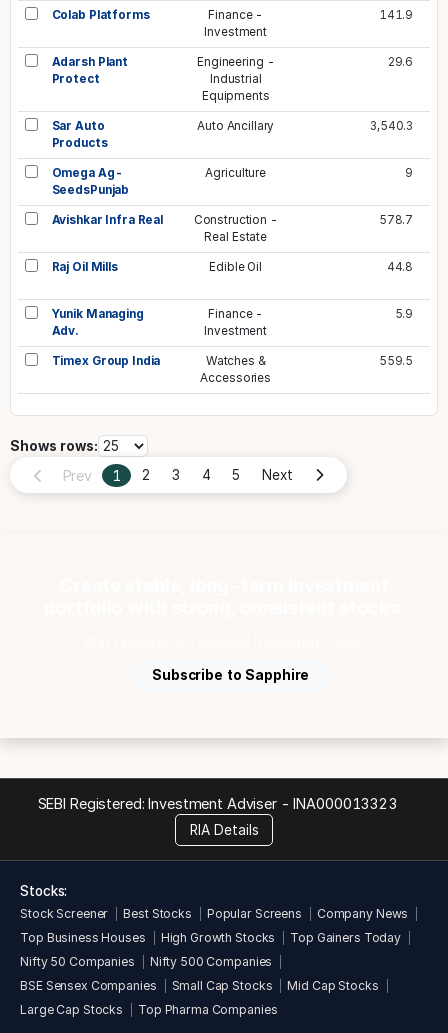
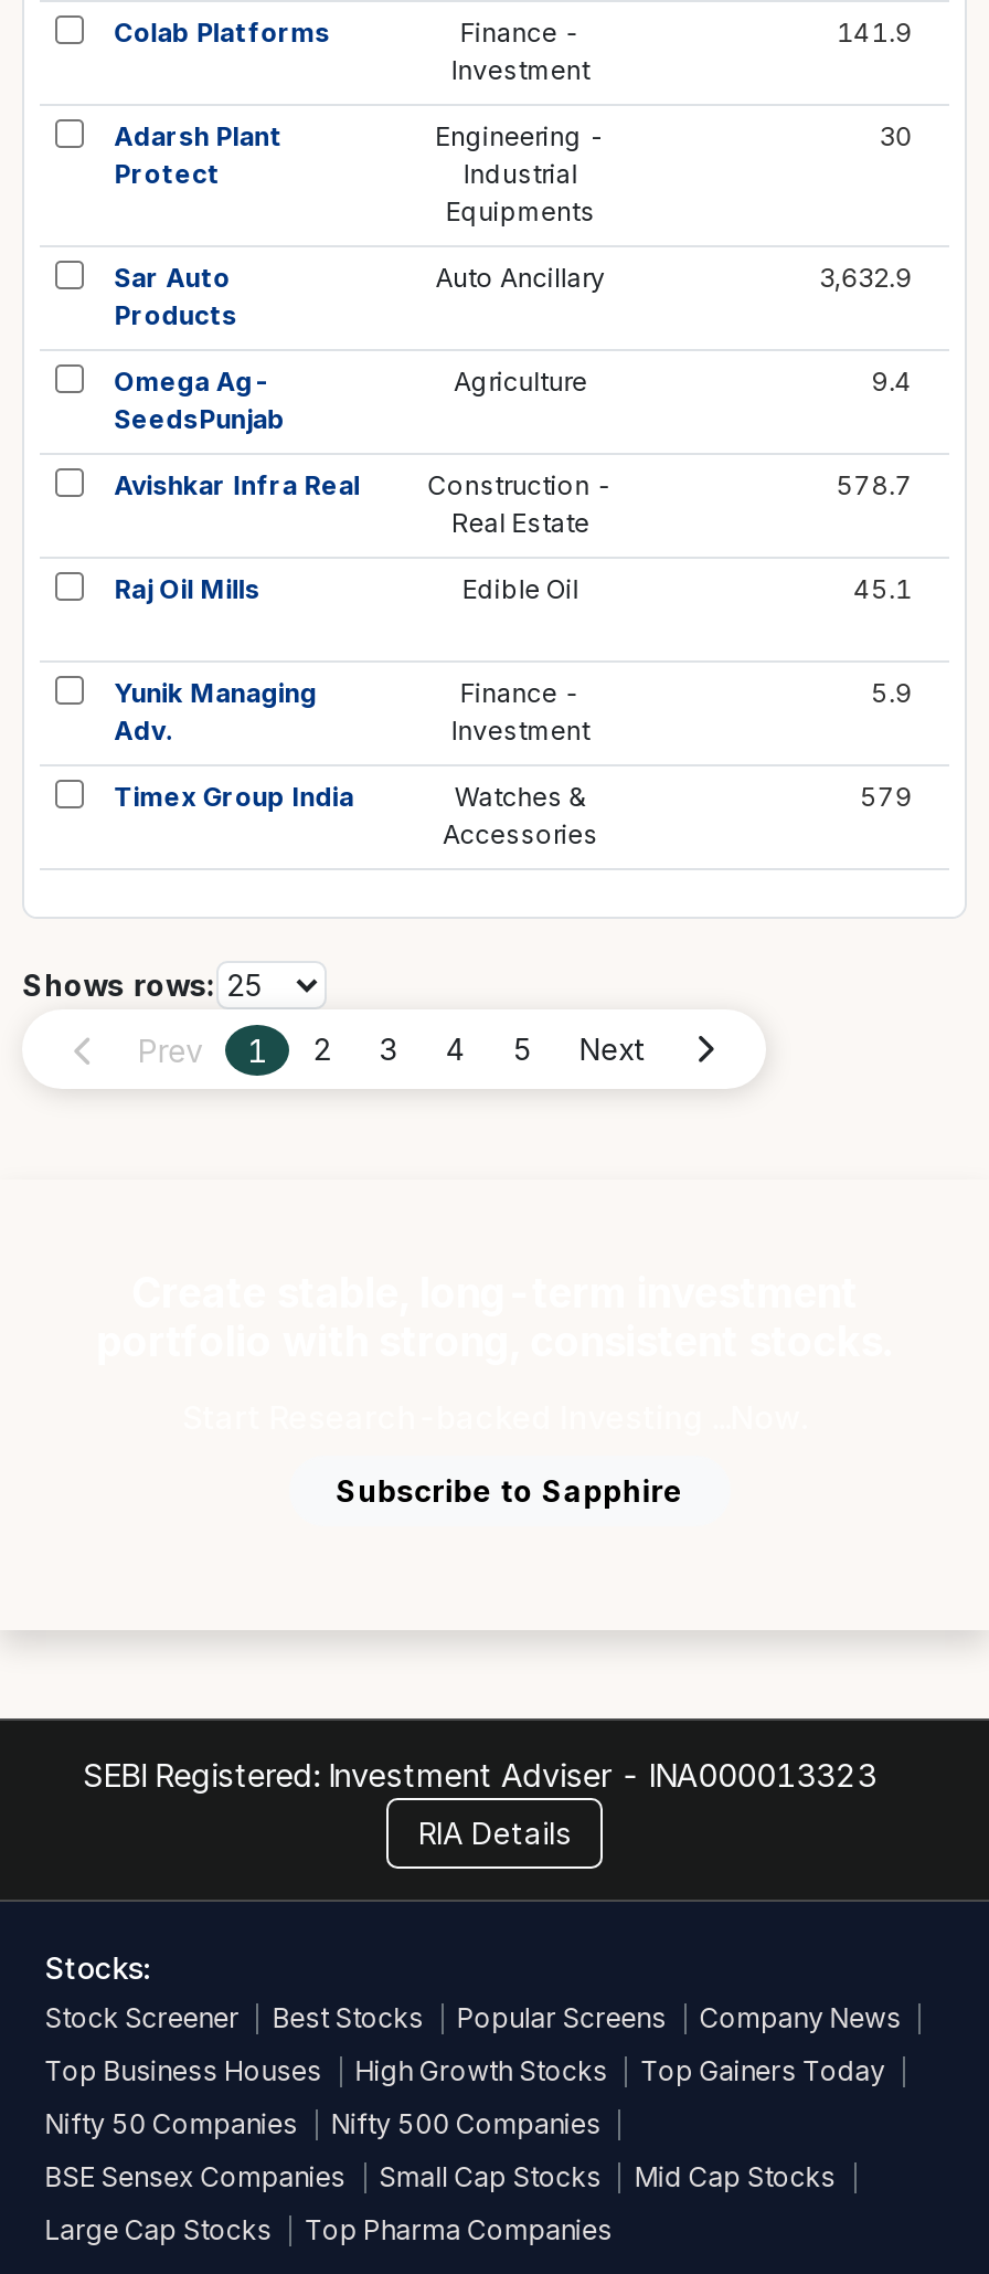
- 29.6
+ 30

- 3,540.3
+ 3,632.9

- 9
+ 9.4

- 44.8
+ 45.1

- 559.5
+ 579
